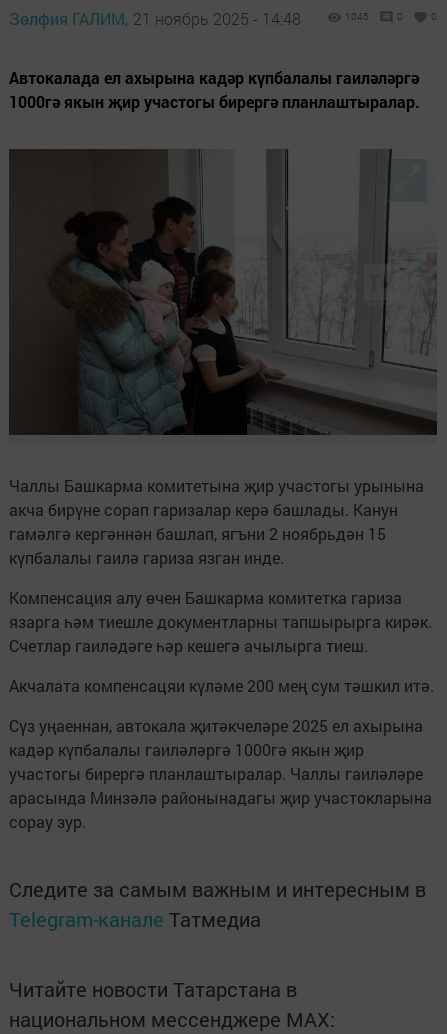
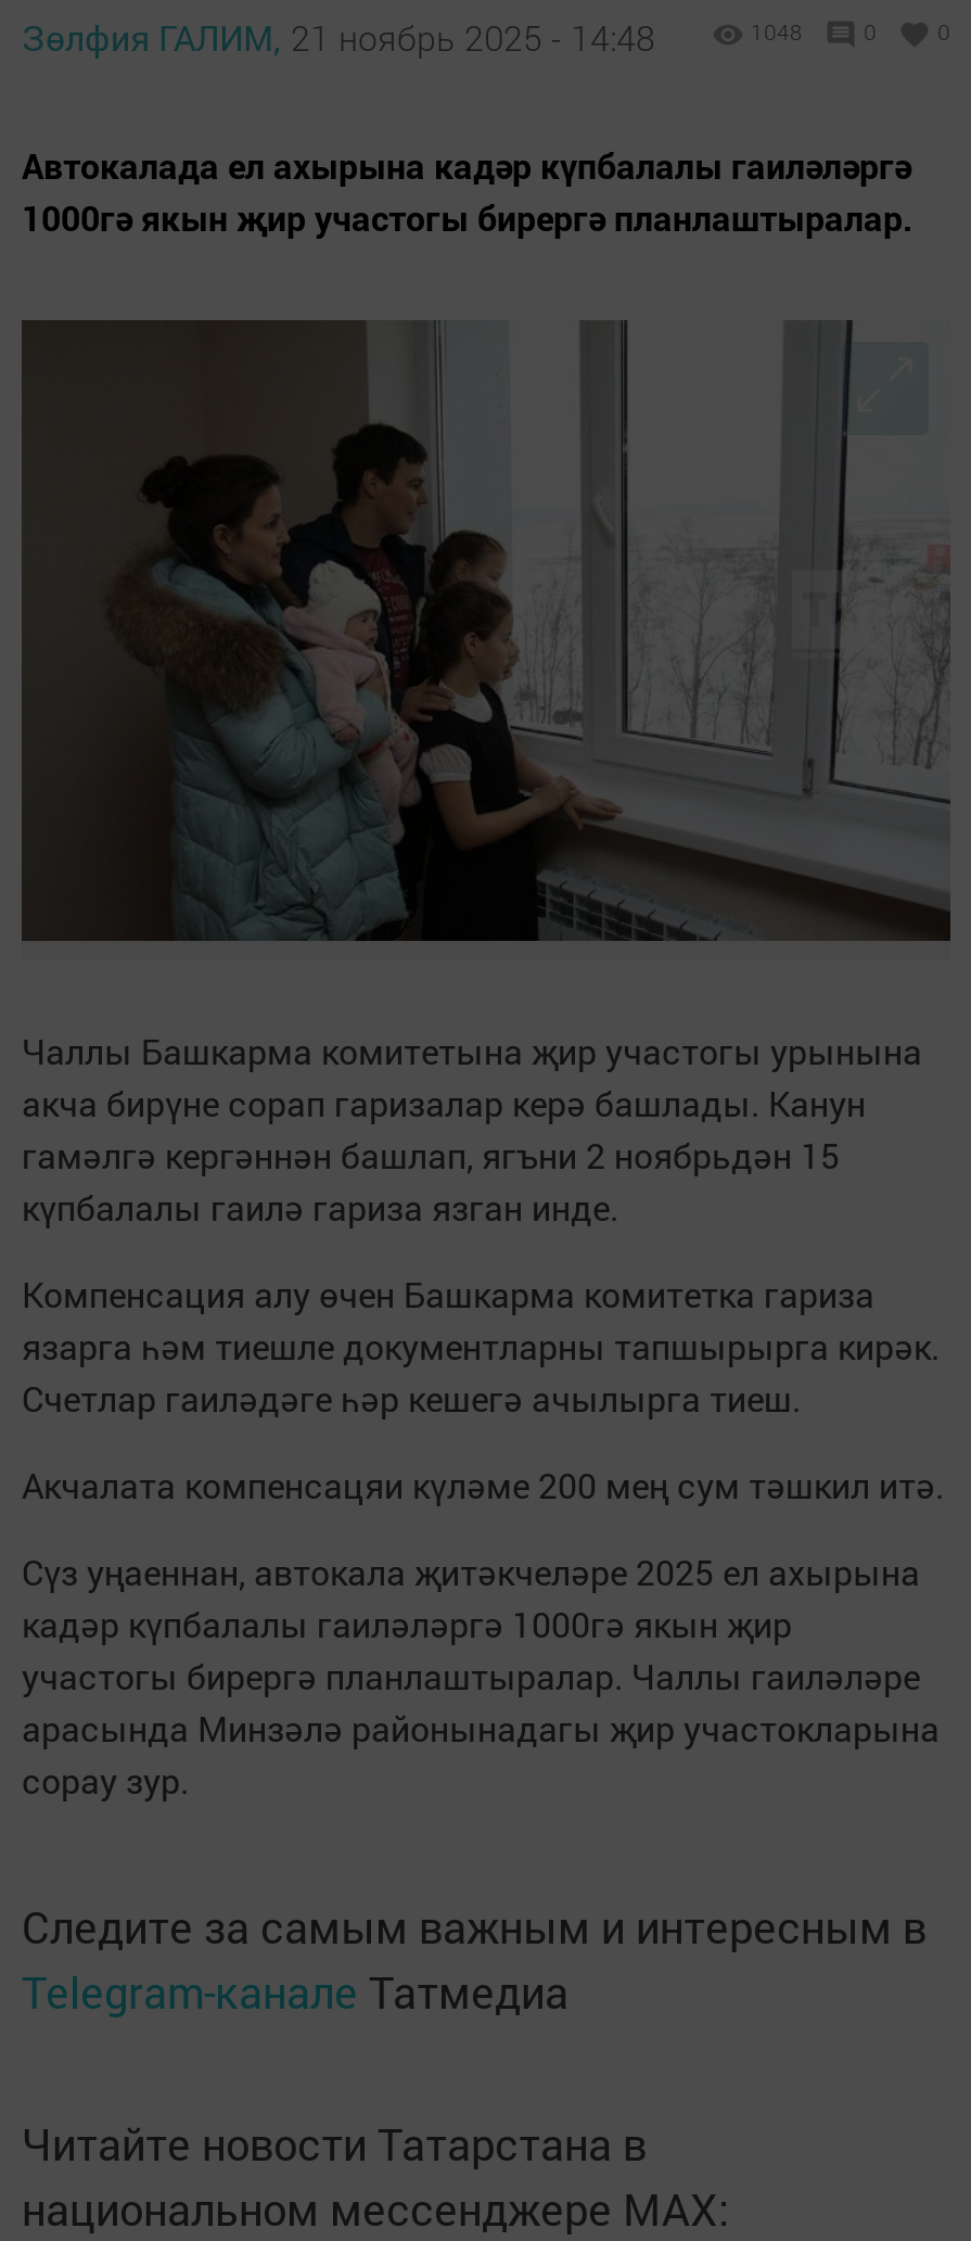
- 1045
+ 1048
